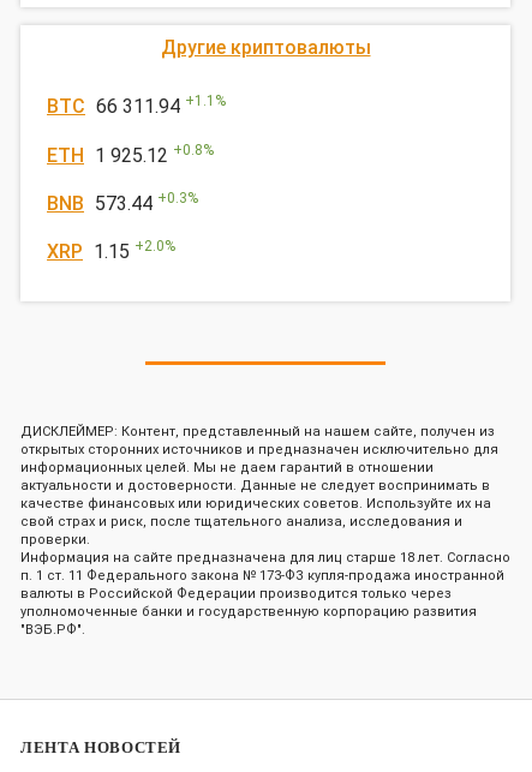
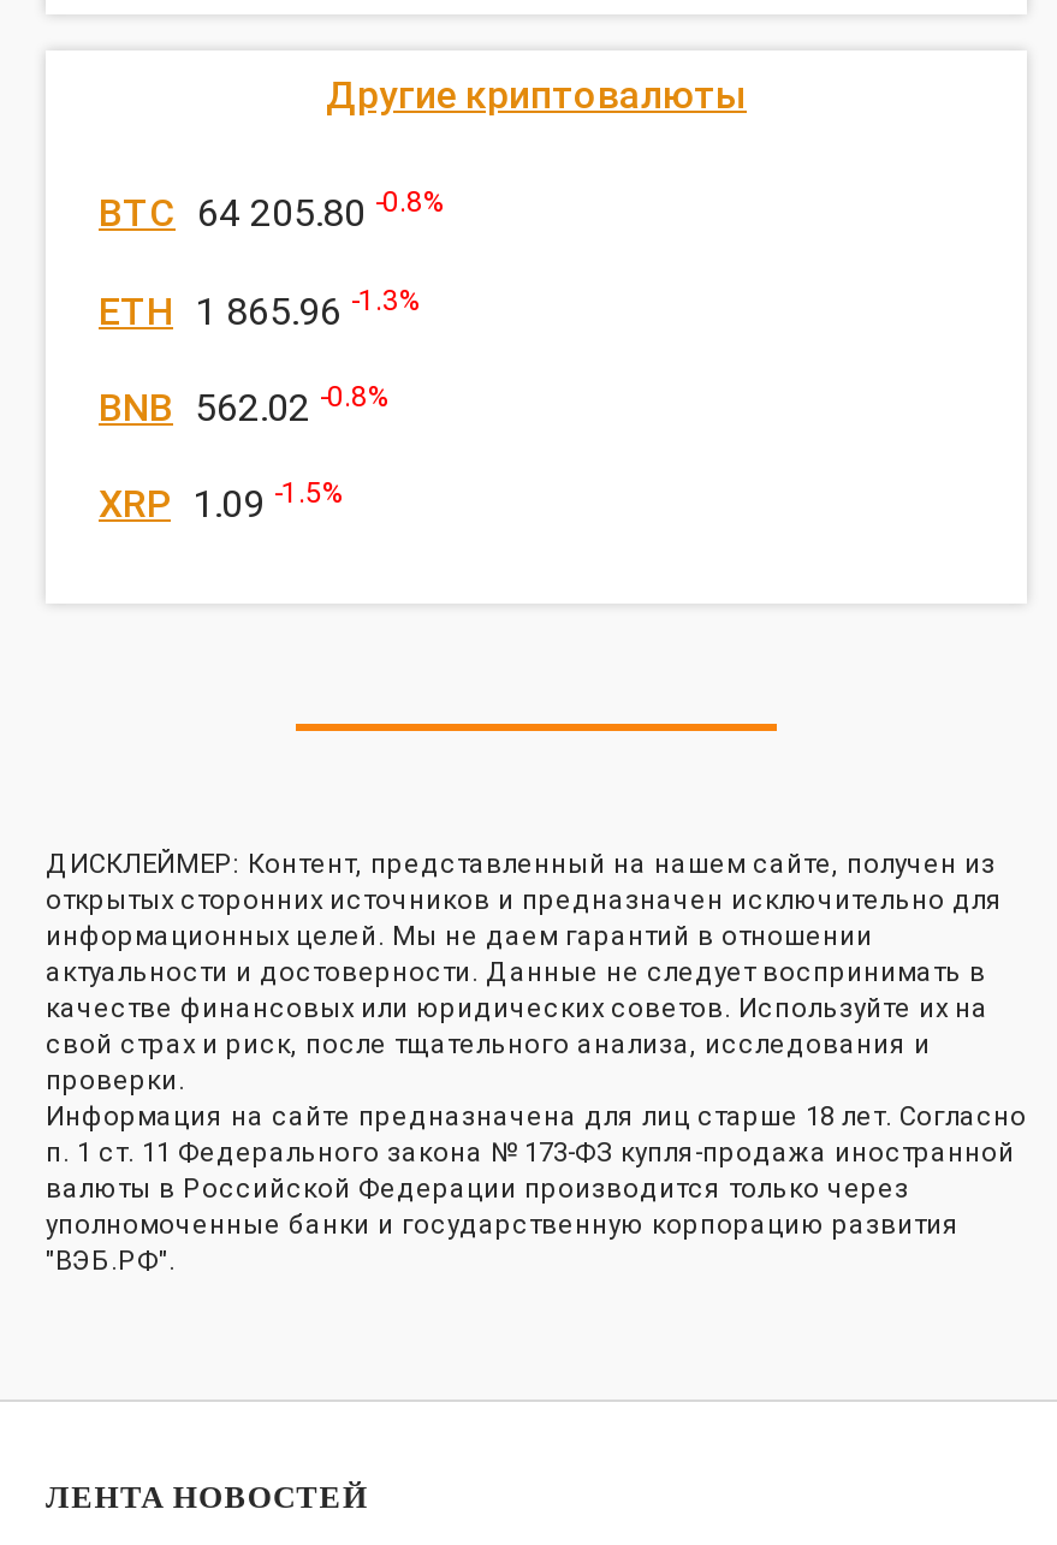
- BTC 66 311.94 + 1.1%
+ BTC 64 205.80 -0.8%

- ETH 1 925.12 +0.8%
+ ETH 1 865.96 -1.3%

- BNB 573.44 +0.3%
+ BNB 562.02 -0.8%

- XRP 1.15 +2.0%
+ XRP 1.09 -1.5%
